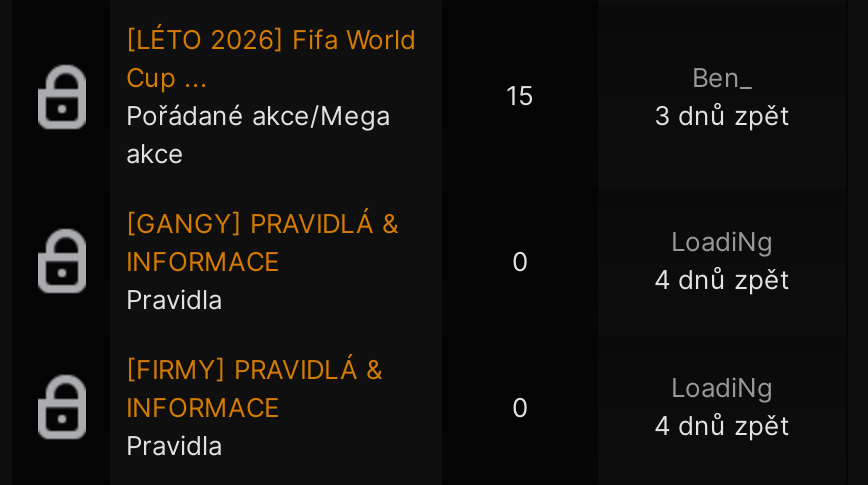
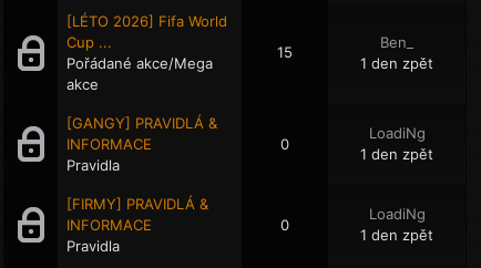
- 3 dnů zpět
+ 1 den zpět

- 4 dnů zpět
+ 1 den zpět

- 4 dnů zpět
+ 1 den zpět
